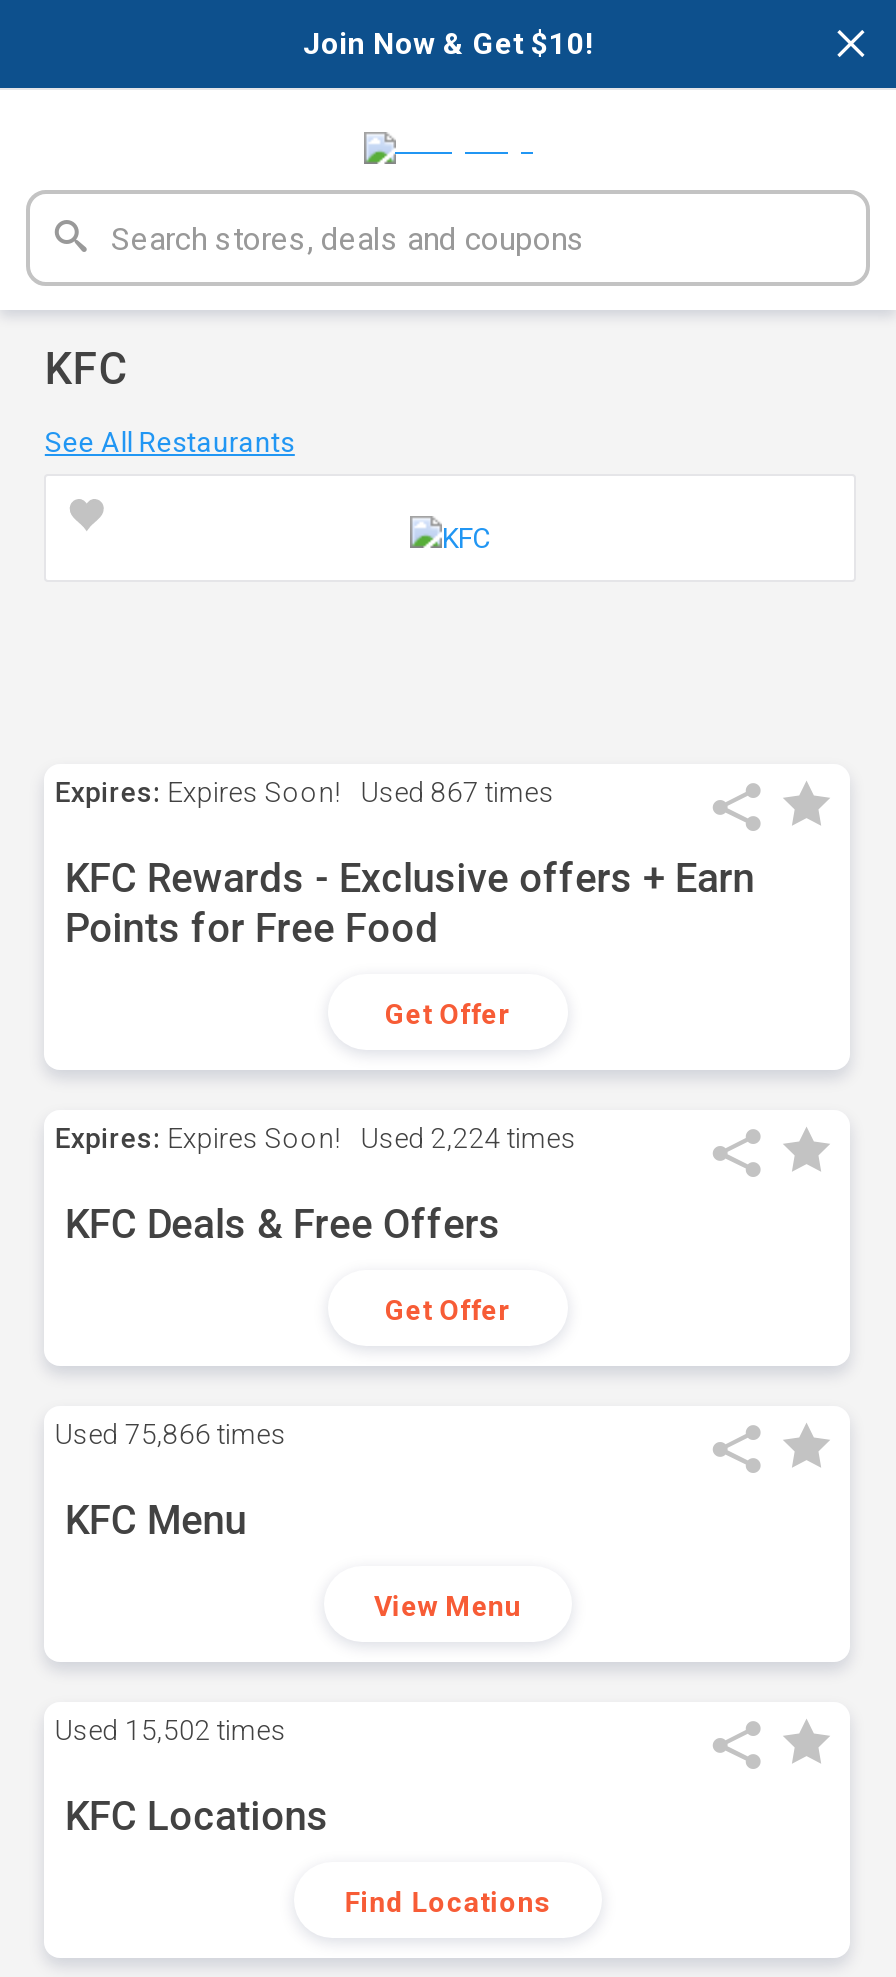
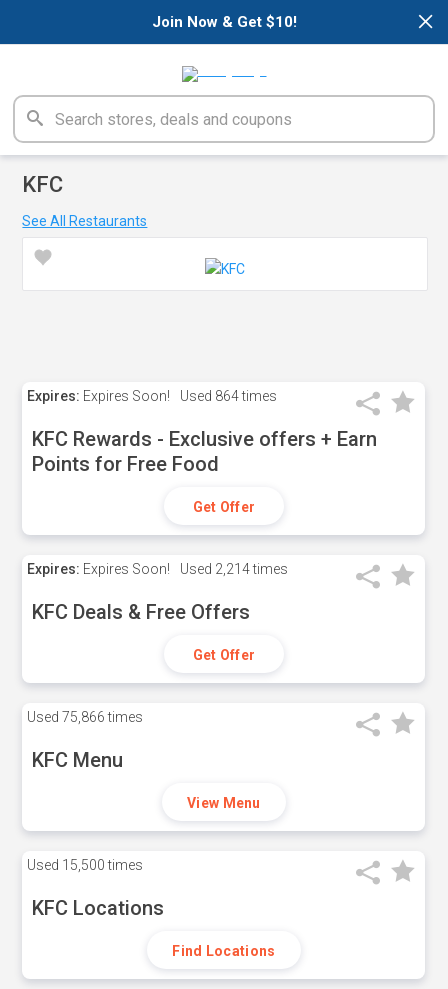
- Expires: Expires Soon! Used 867 times
+ Expires: Expires Soon! Used 864 times

- Expires: Expires Soon! Used 2,224 times
+ Expires: Expires Soon! Used 2,214 times

- Used 15,502 times
+ Used 15,500 times
